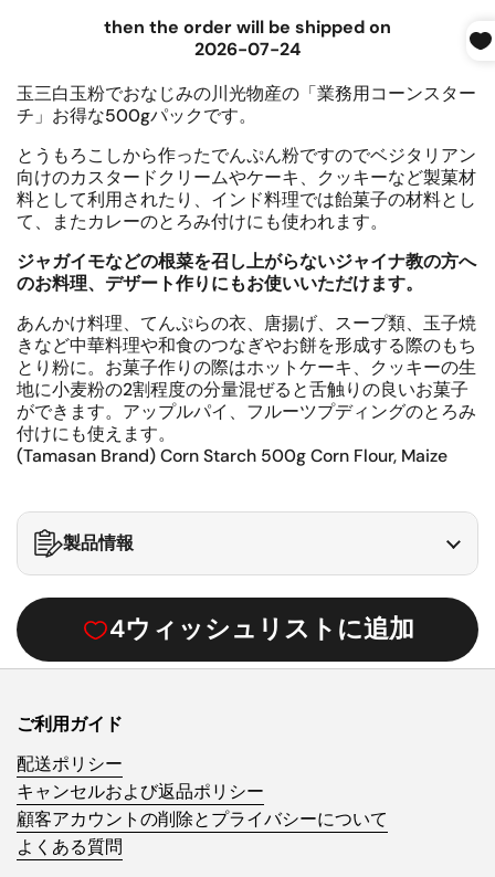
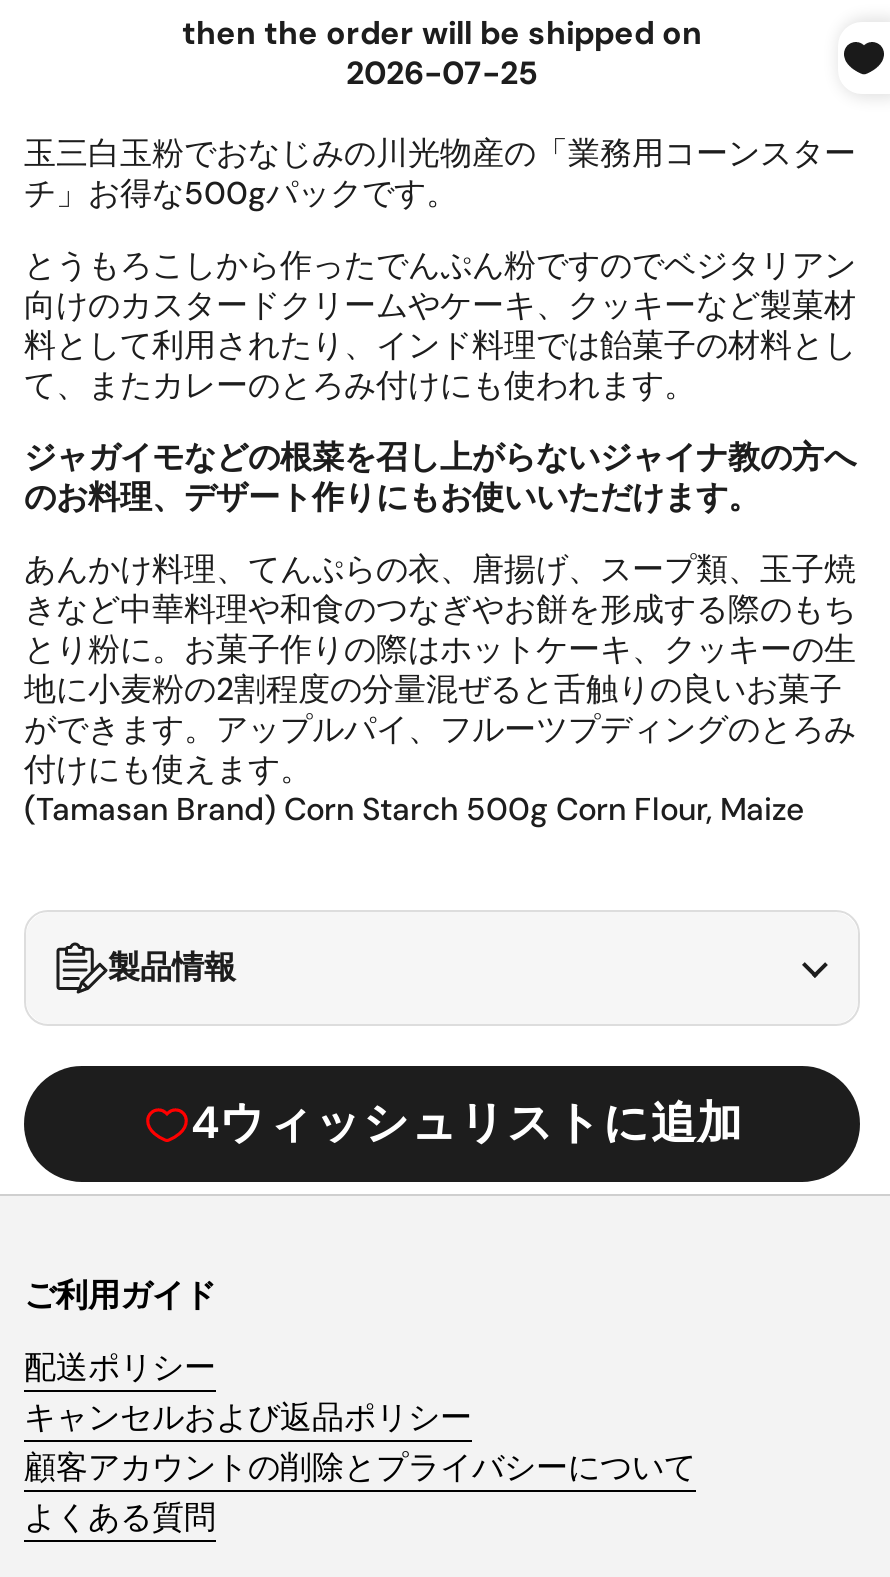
- 2026-07-24
+ 2026-07-25
